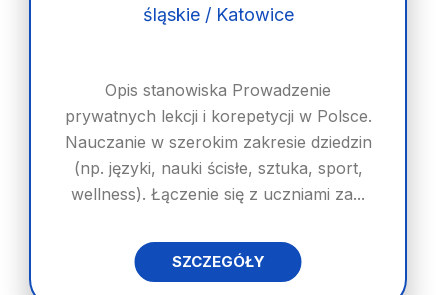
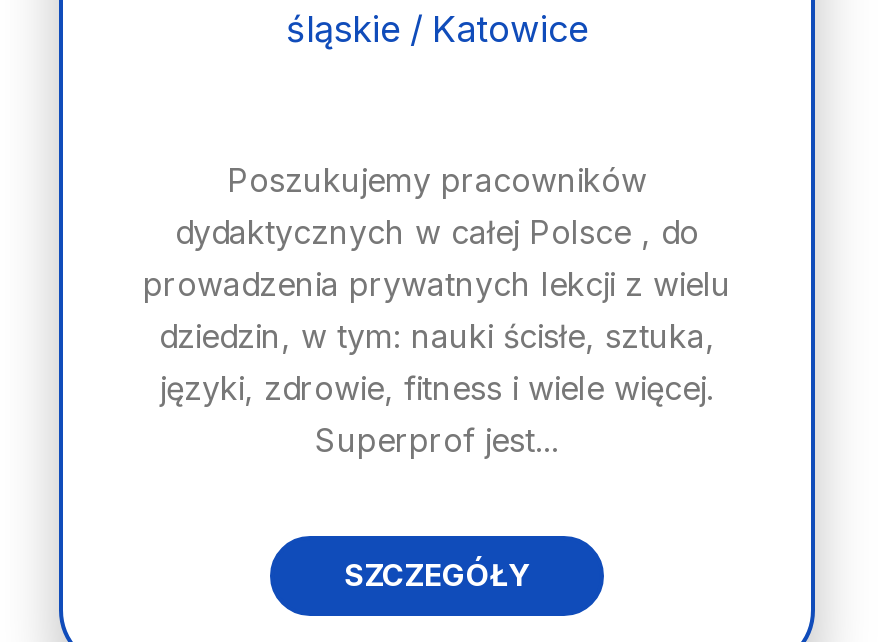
- Opis stanowiska Prowadzenie
- prywatnych lekcji i korepetycji w Polsce.
- Nauczanie w szerokim zakresie dziedzin
- (np. języki, nauki ścisłe, sztuka, sport,
- wellness). Łączenie się z uczniami za...
+ Poszukujemy pracowników
+ dydaktycznych w całej Polsce , do
+ prowadzenia prywatnych lekcji z wielu
+ dziedzin, w tym: nauki ścisłe, sztuka,
+ języki, zdrowie, fitness i wiele więcej.
+ Superprof jest...
